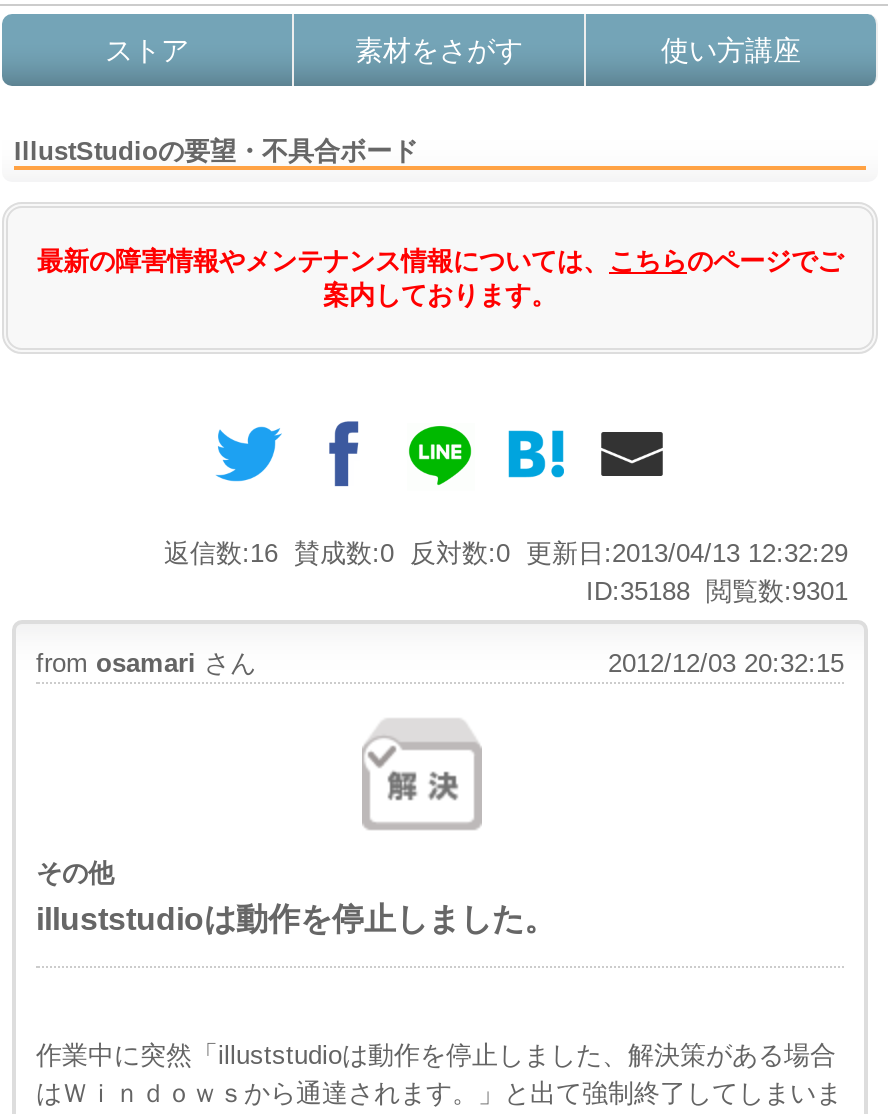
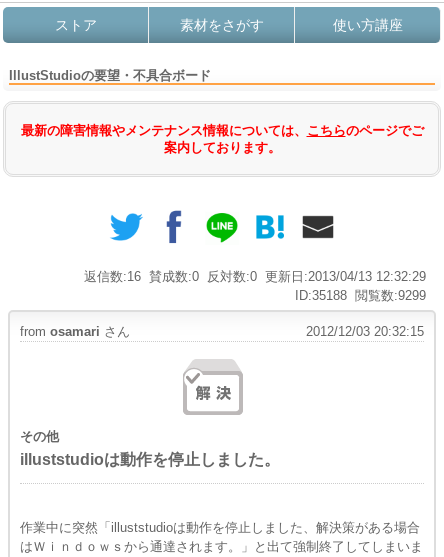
- ID:35188 閲覧数:9301
+ ID:35188 閲覧数:9299
